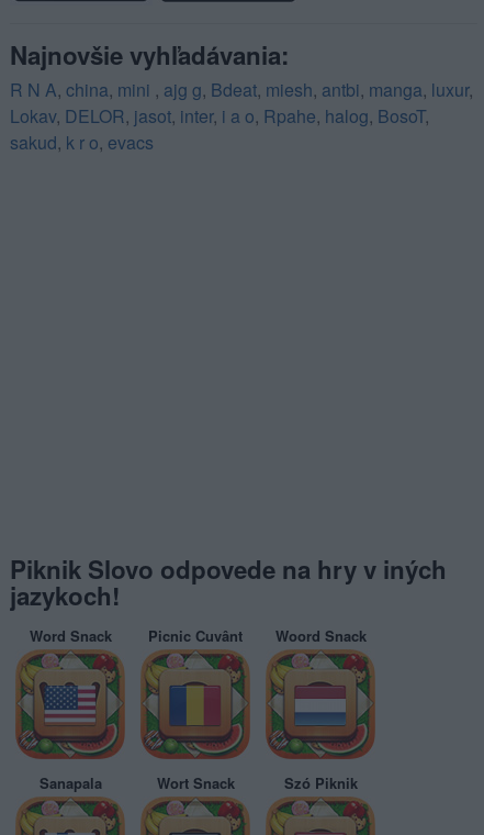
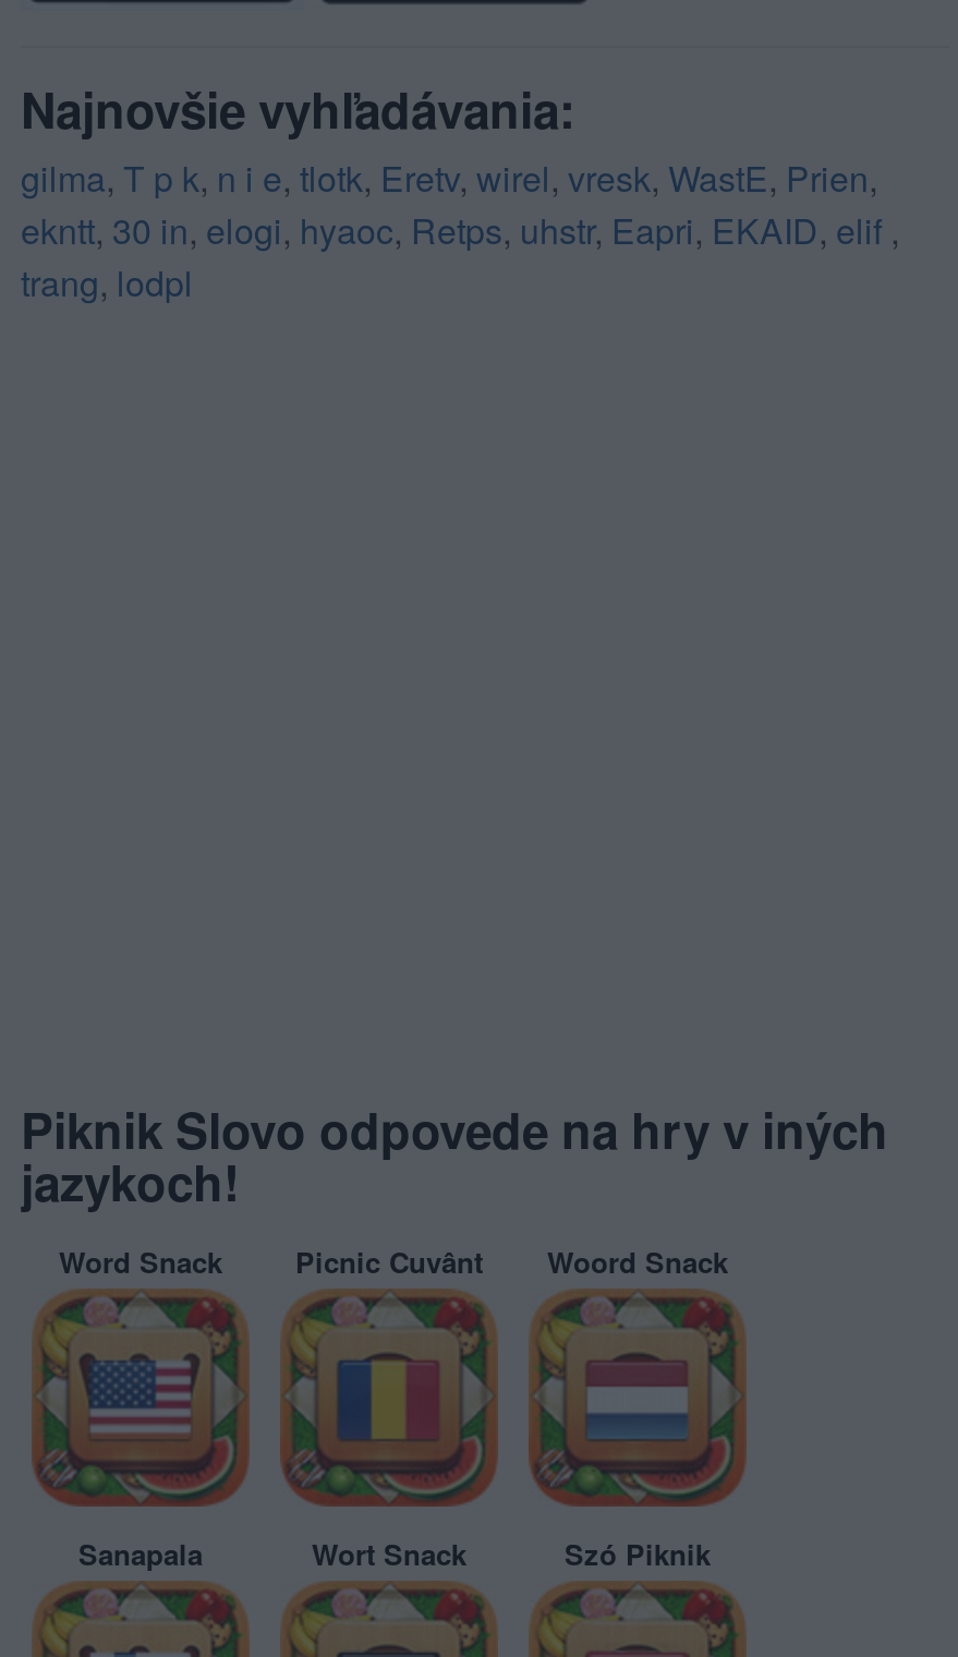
- R N A, china, mini, ajg g, Bdeat, miesh, antbi, manga, luxur,
- Lokav, DELOR, jasot, inter, i a o, Rpahe, halog, BosoT,
- sakud, k r o, evacs
+ gilma, T p k, n i e, tlotk, Eretv, wirel, vresk, WastE, Prien,
+ ekntt, 30 in, elogi, hyaoc, Retps, uhstr, Eapri, EKAID, elif,
+ trang, lodpl
